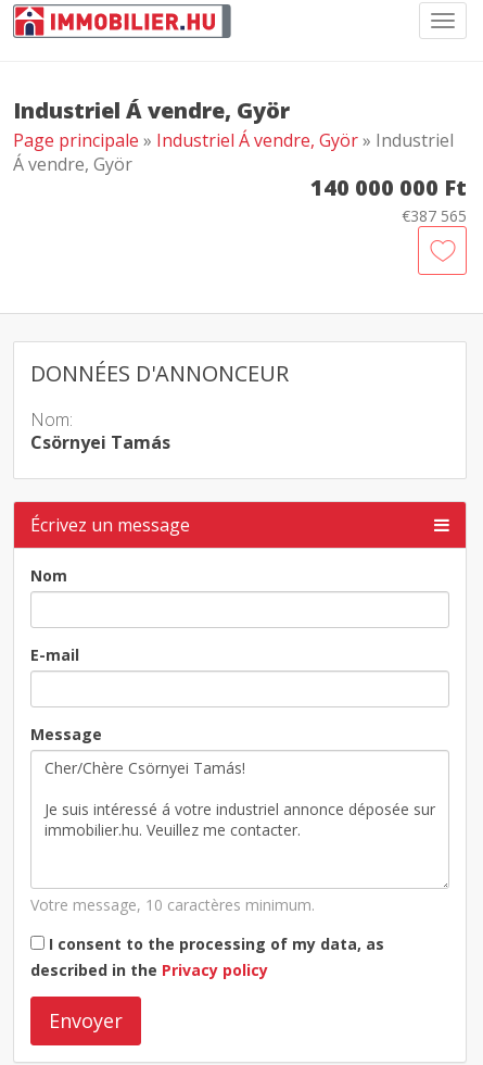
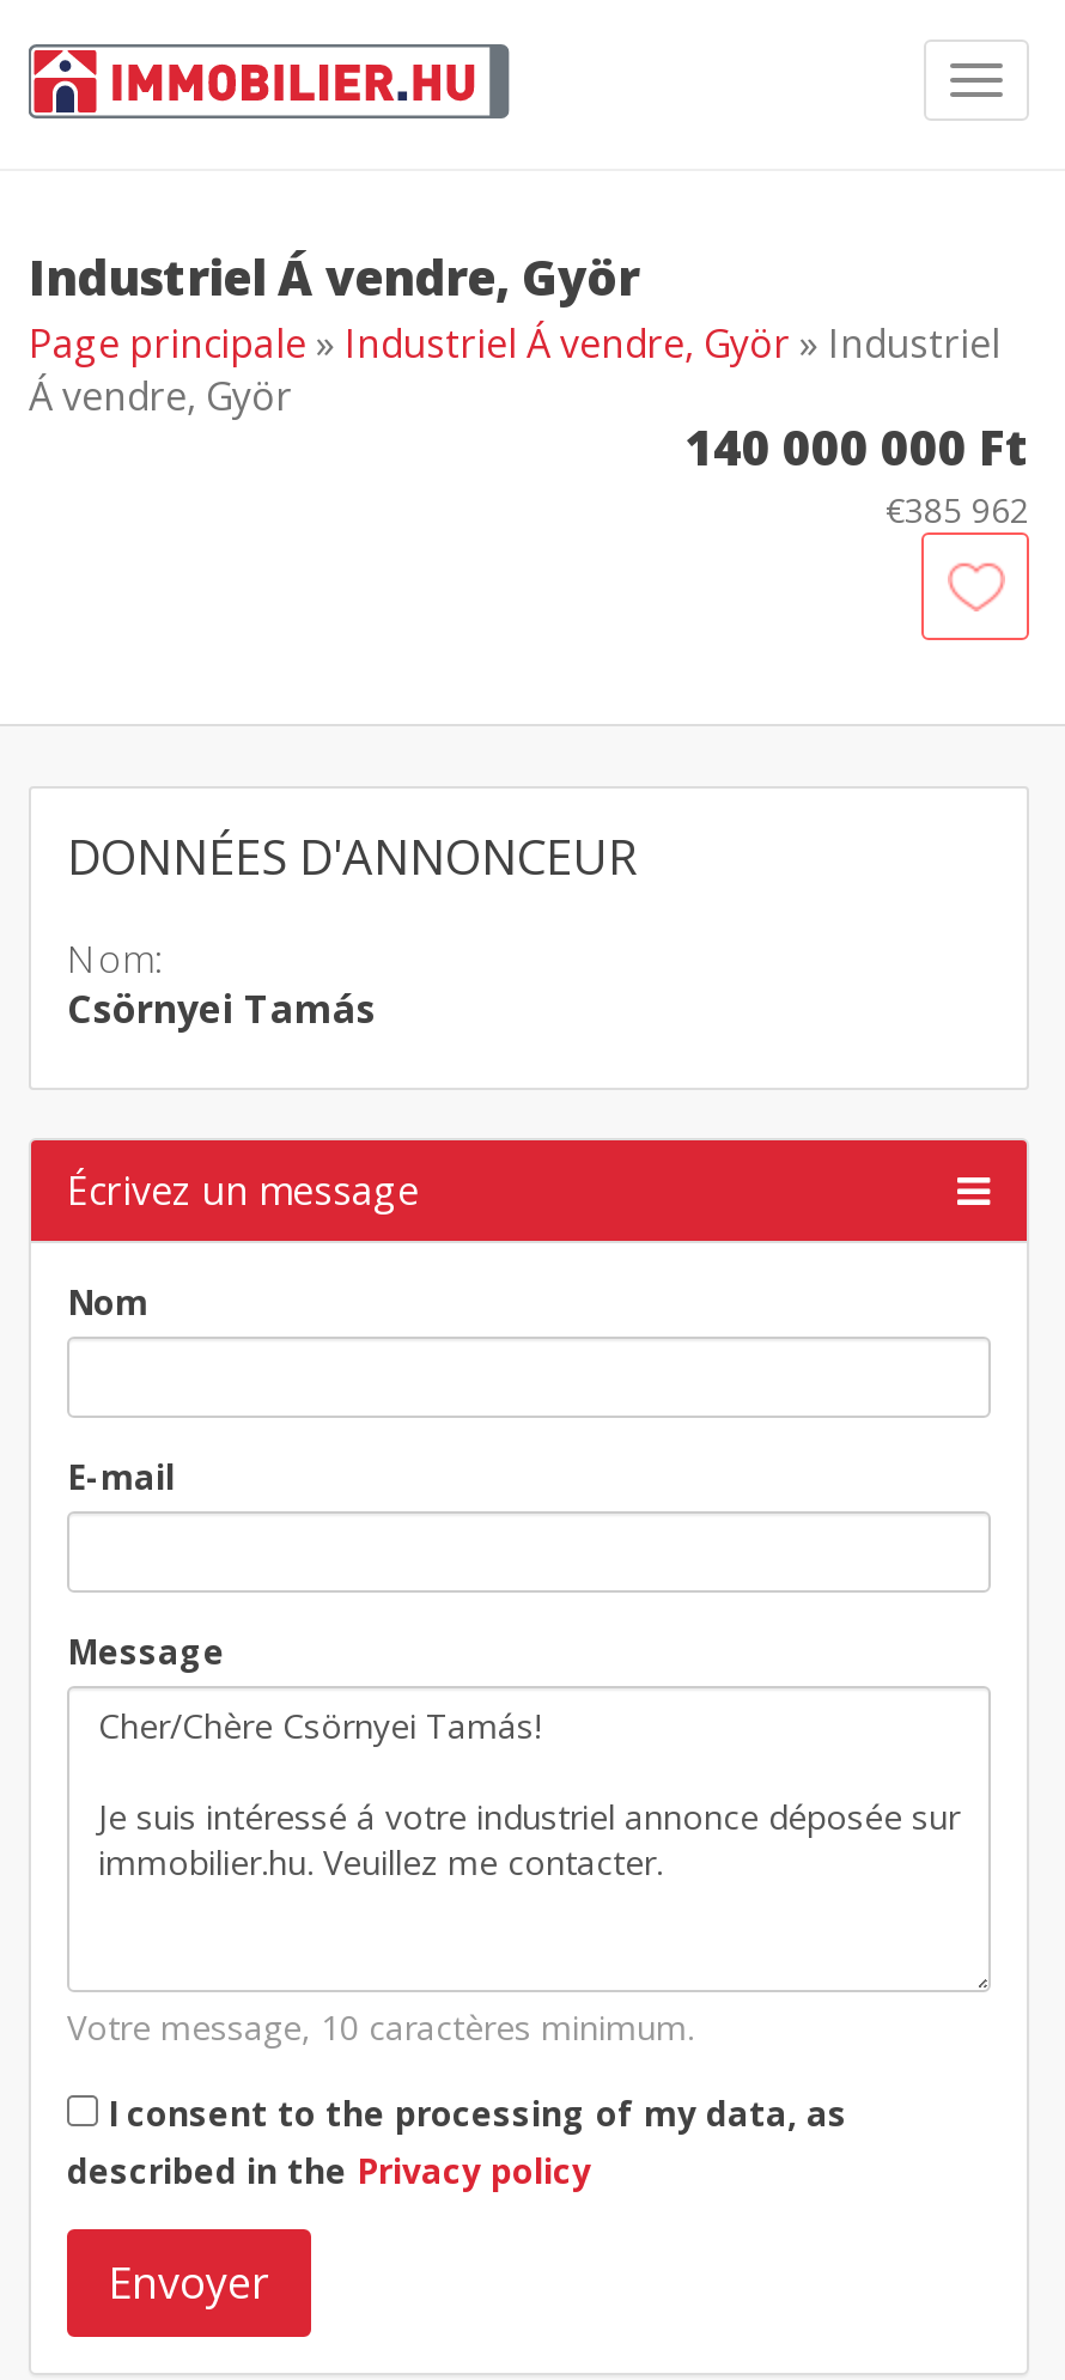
- €387 565
+ €385 962
